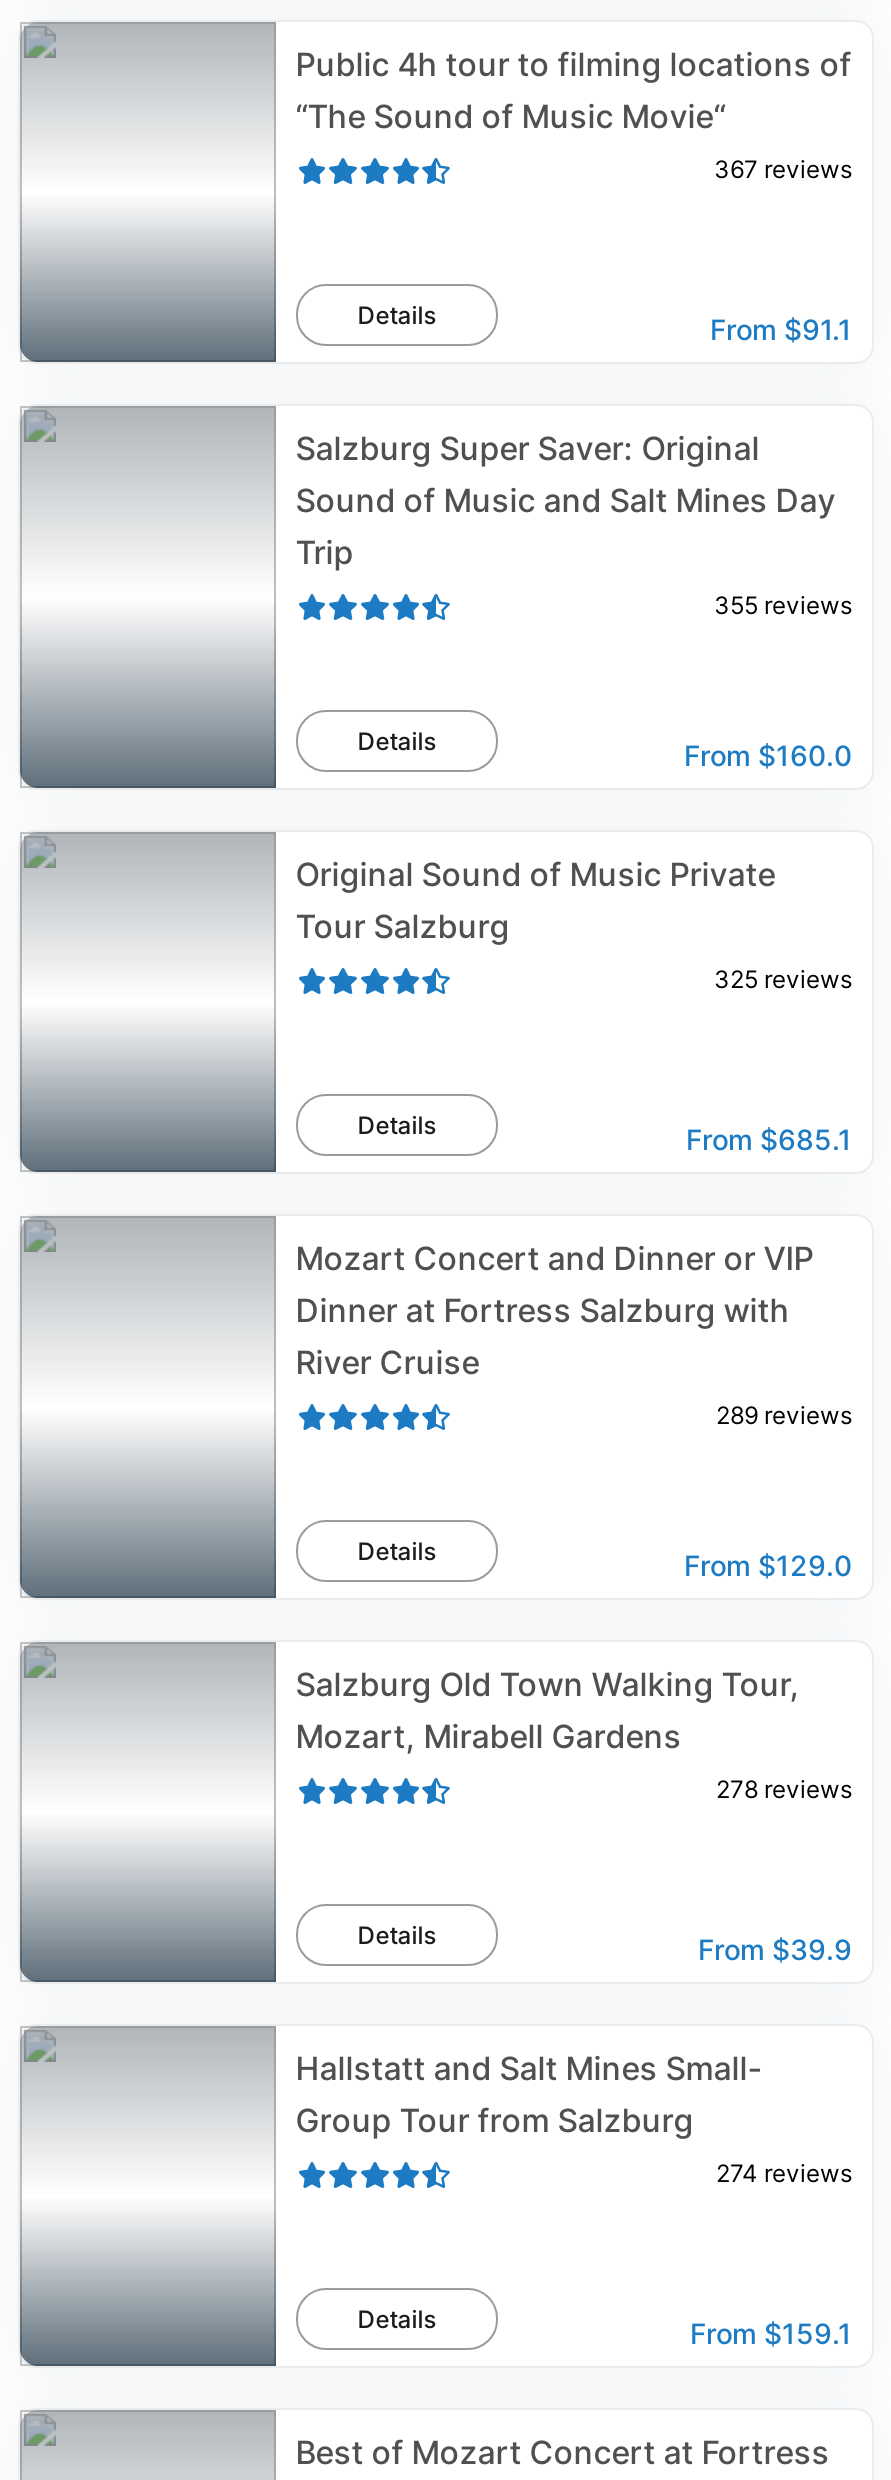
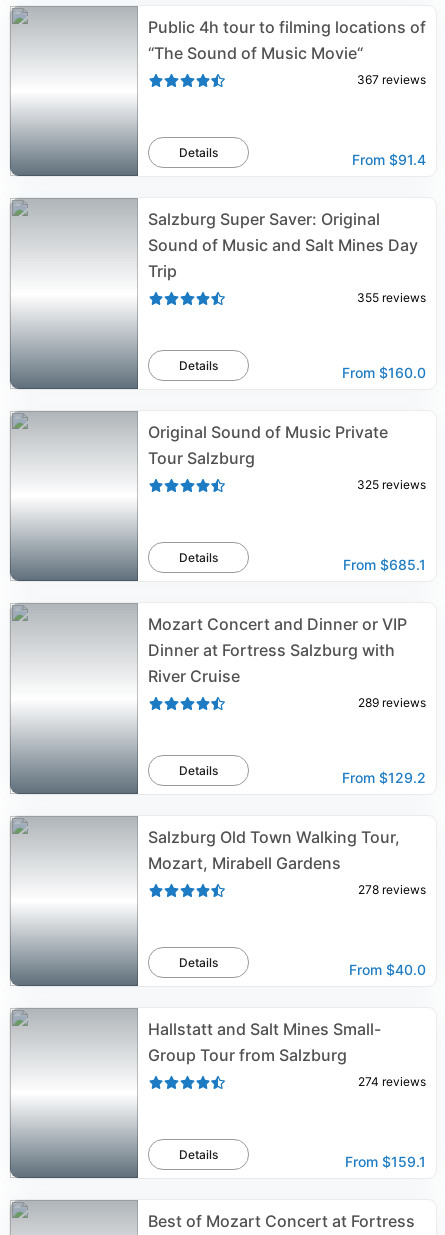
- From $91.1
+ From $91.4

- From $129.0
+ From $129.2

- From $39.9
+ From $40.0
